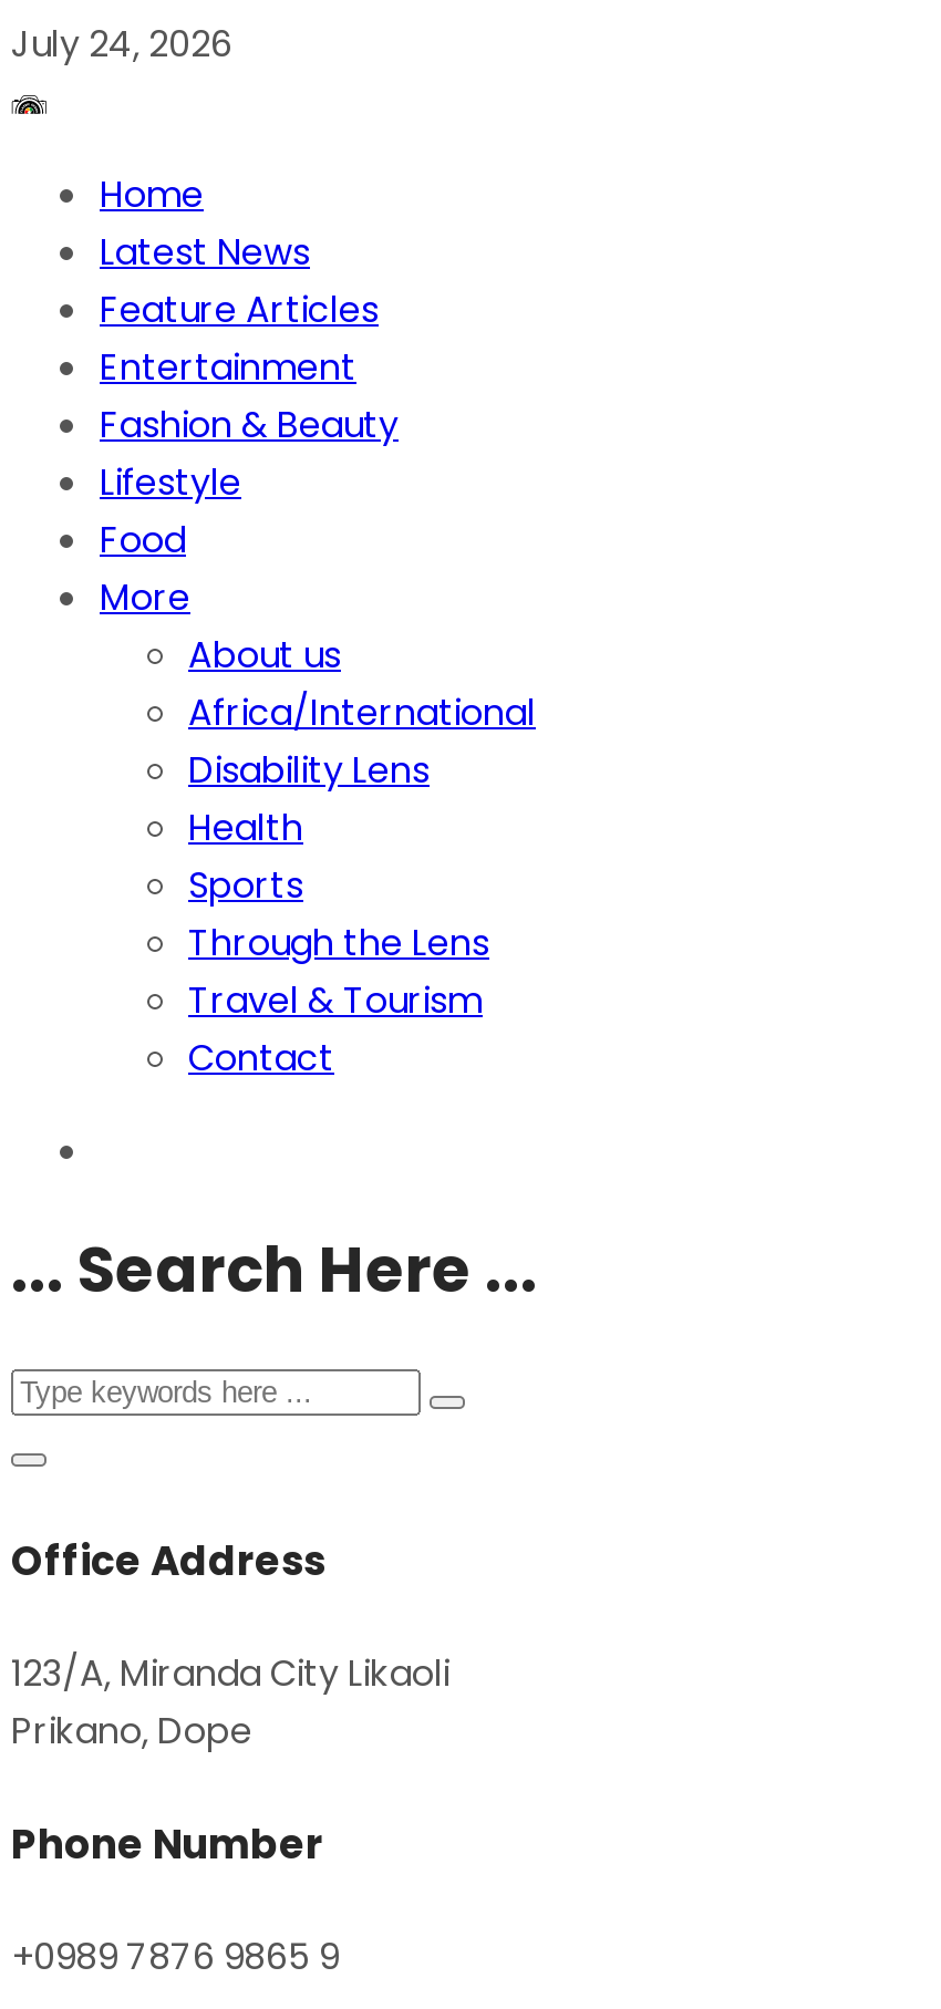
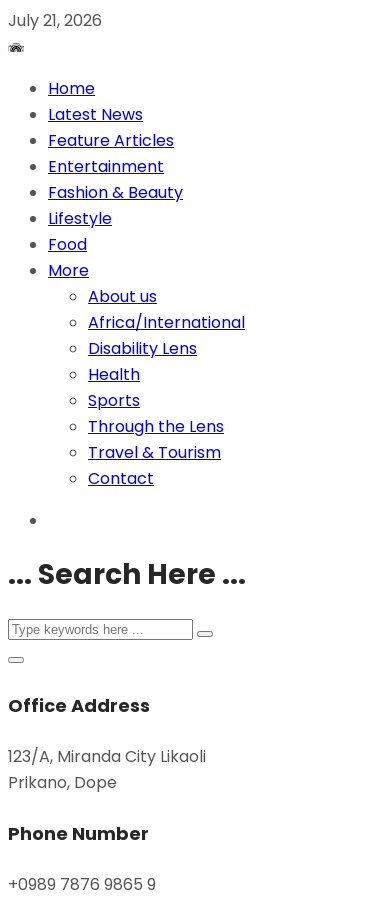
- July 24, 2026
+ July 21, 2026
